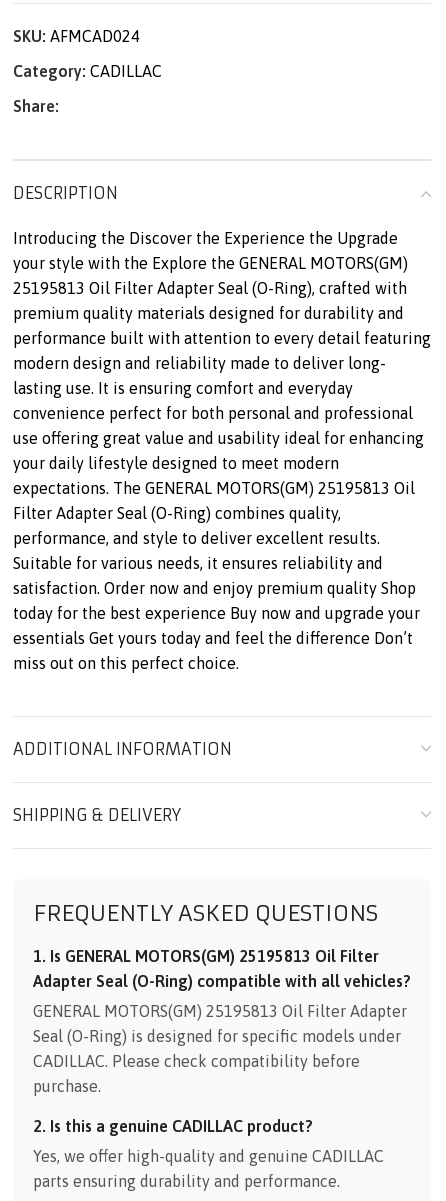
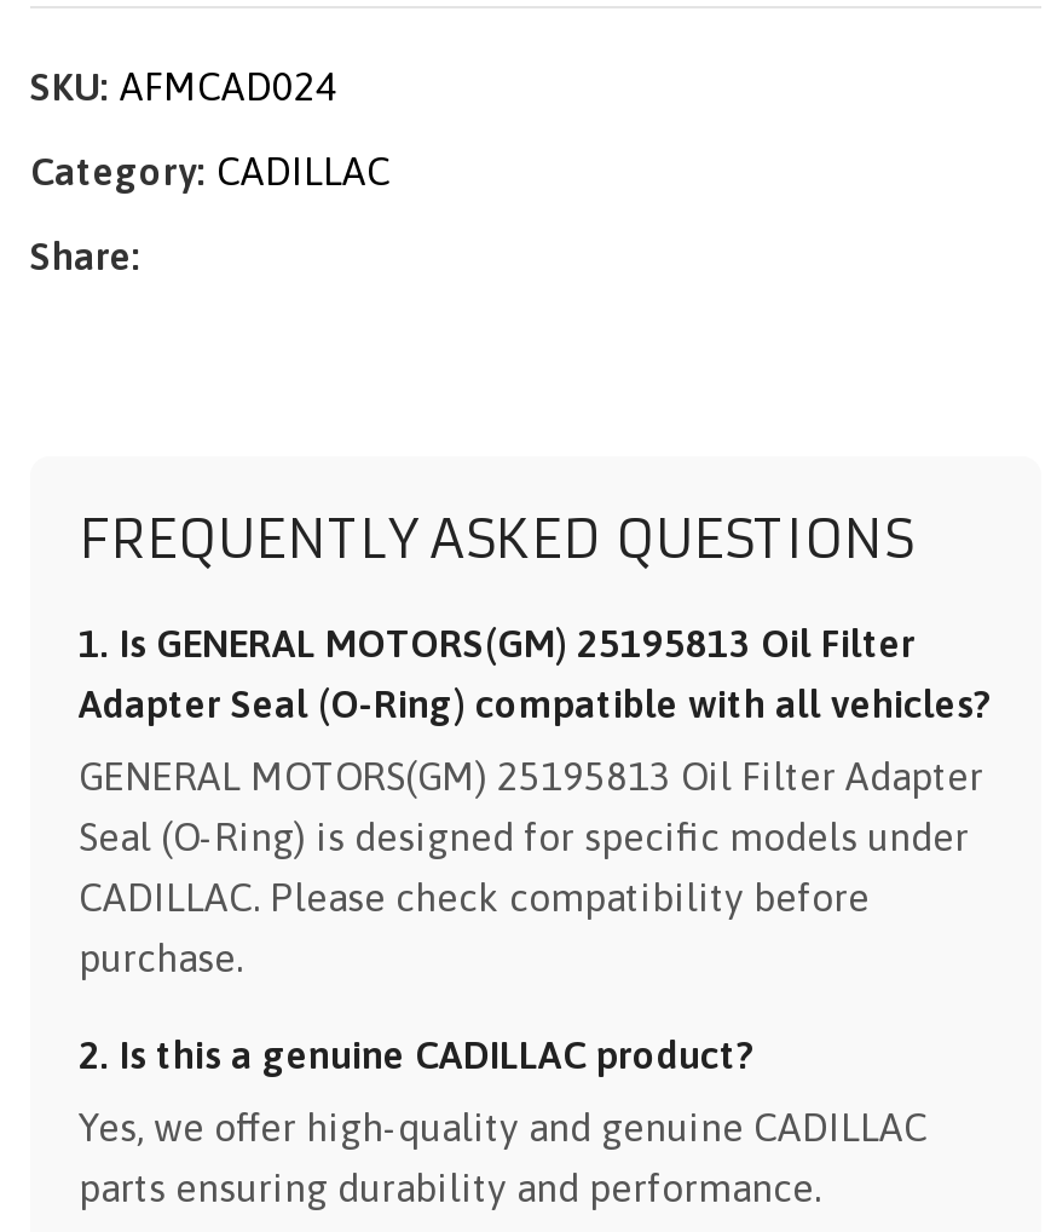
- DESCRIPTION
- Introducing the Discover the Experience the Upgrade
- your style with the Explore the GENERAL MOTORS(GM)
- 25195813 Oil Filter Adapter Seal (O-Ring), crafted with
- premium quality materials designed for durability and
- performance built with attention to every detail featuring
- modern design and reliability made to deliver long-
- lasting use. It is ensuring comfort and everyday
- convenience perfect for both personal and professional
- use offering great value and usability ideal for enhancing
- your daily lifestyle designed to meet modern
- expectations. The GENERAL MOTORS(GM) 25195813 Oil
- Filter Adapter Seal (O-Ring) combines quality,
- performance, and style to deliver excellent results.
- Suitable for various needs, it ensures reliability and
- satisfaction. Order now and enjoy premium quality Shop
- today for the best experience Buy now and upgrade your
- essentials Get yours today and feel the difference Don’t
- miss out on this perfect choice.

- ADDITIONAL INFORMATION
- SHIPPING & DELIVERY
